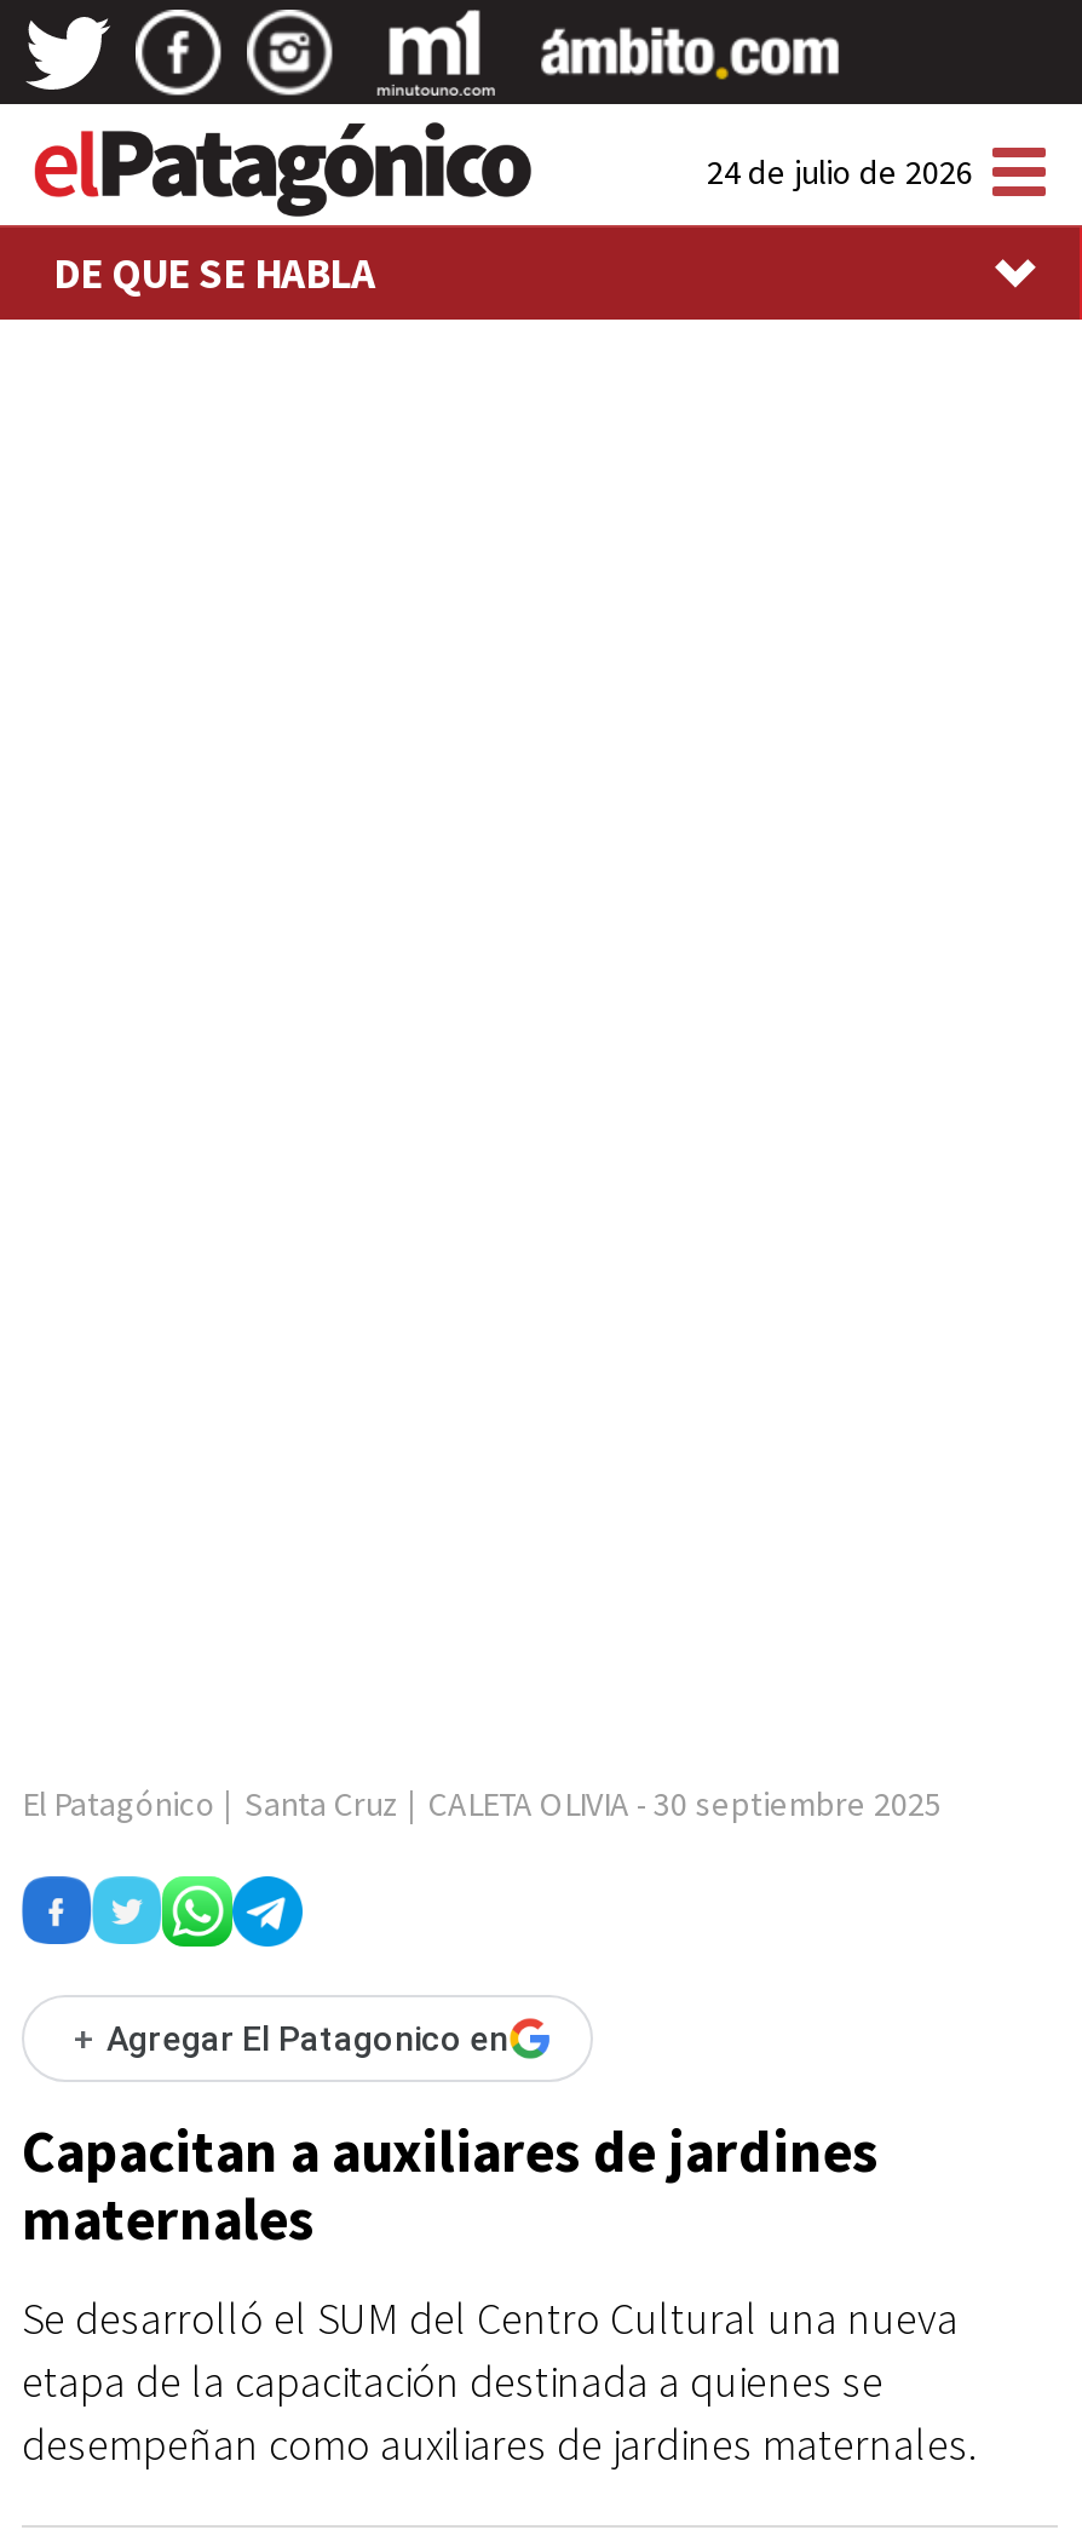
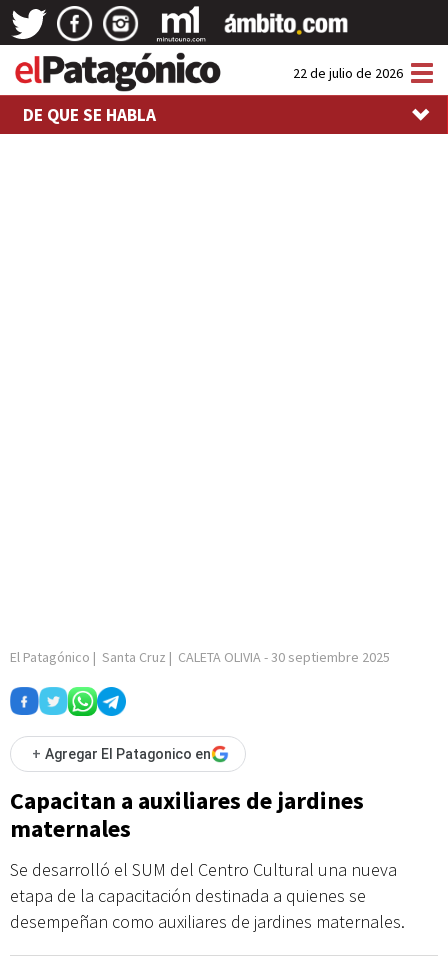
- 24 de julio de 2026
+ 22 de julio de 2026
